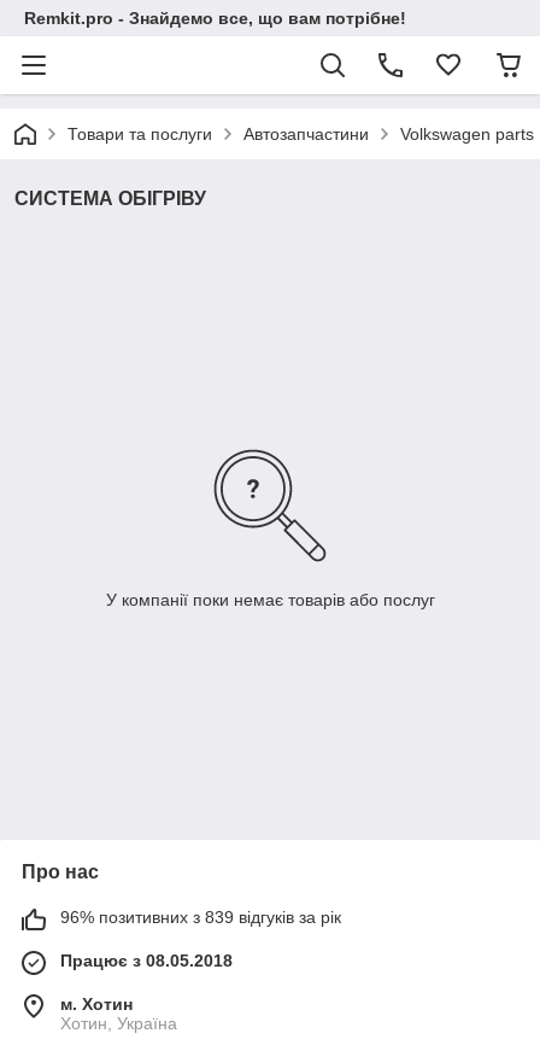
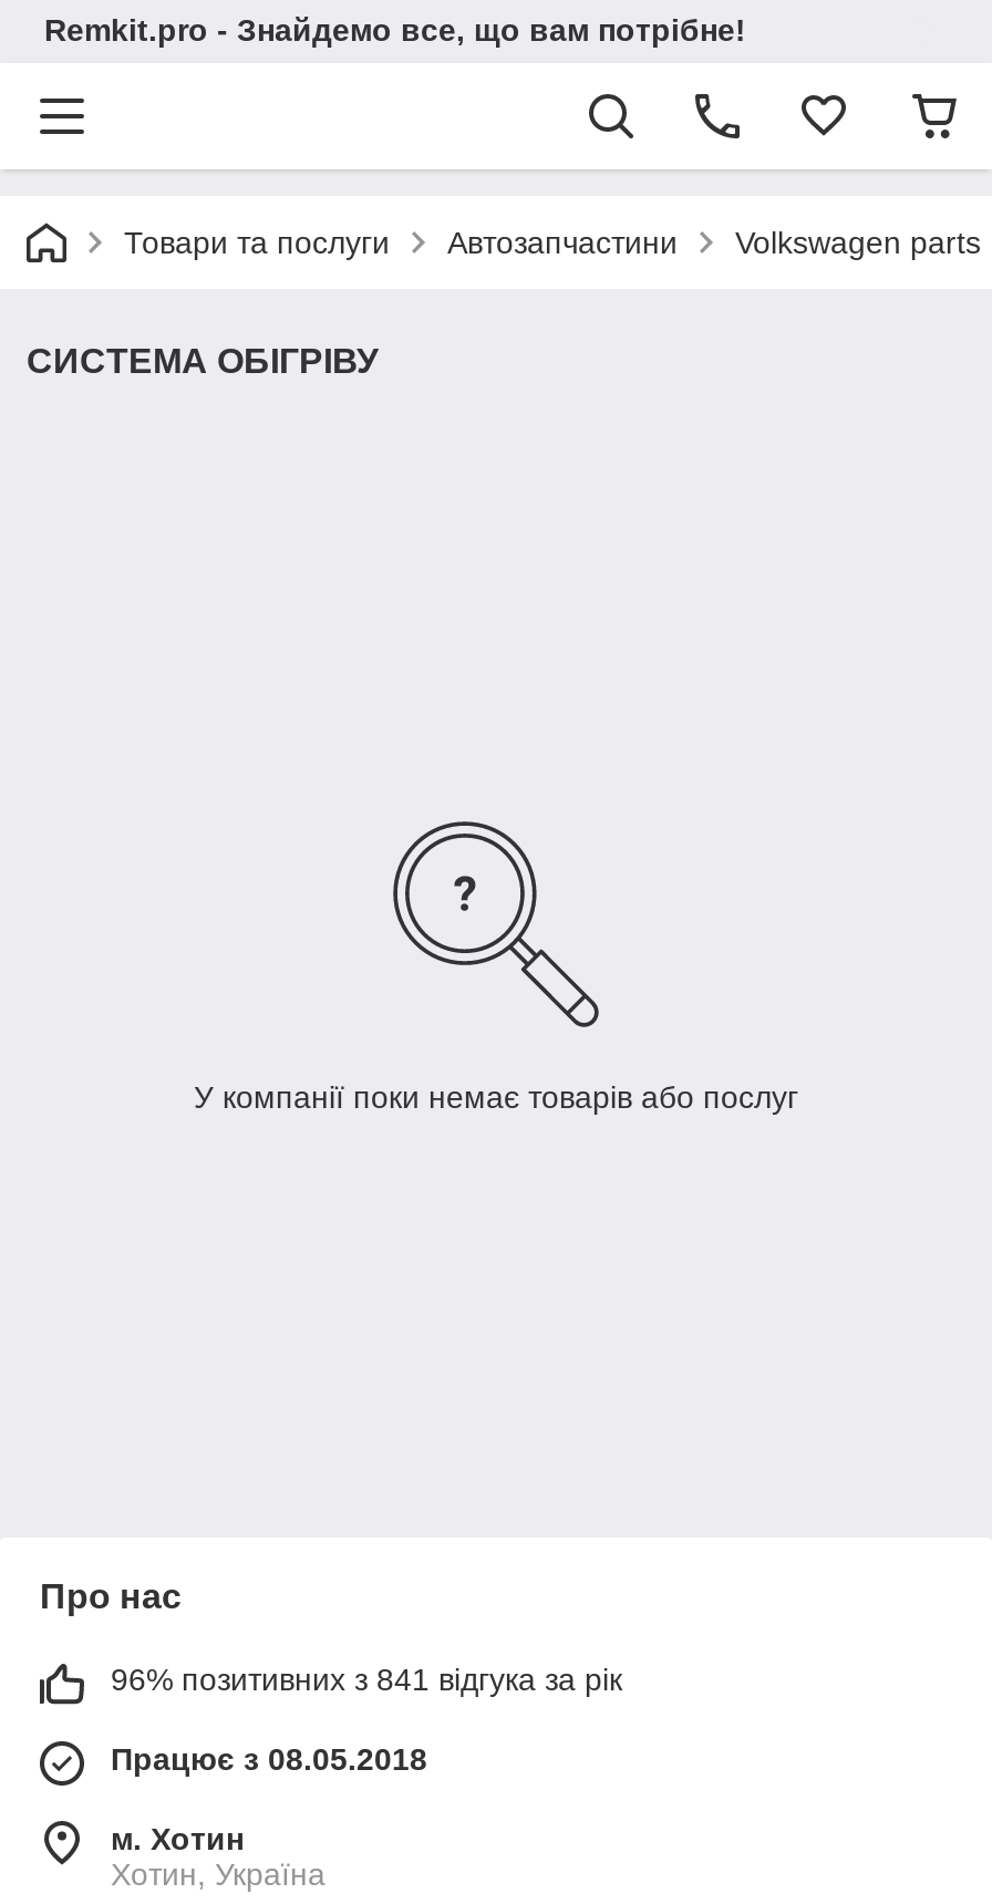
- 96% позитивних з 839 відгуків за рік
+ 96% позитивних з 841 відгука за рік
